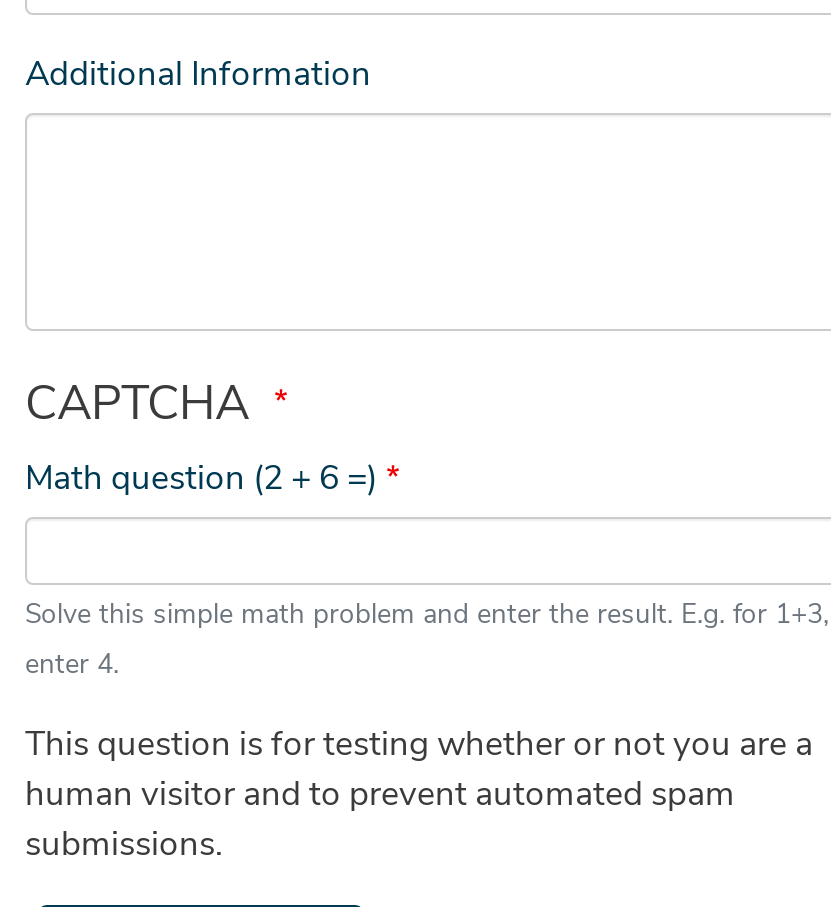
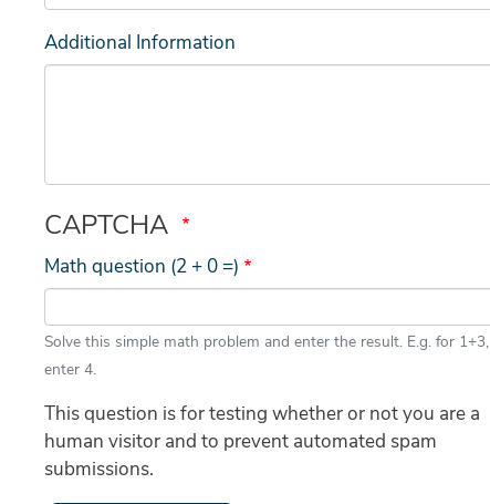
- Math question (2 + 6 =)
+ Math question (2 + 0 =)
